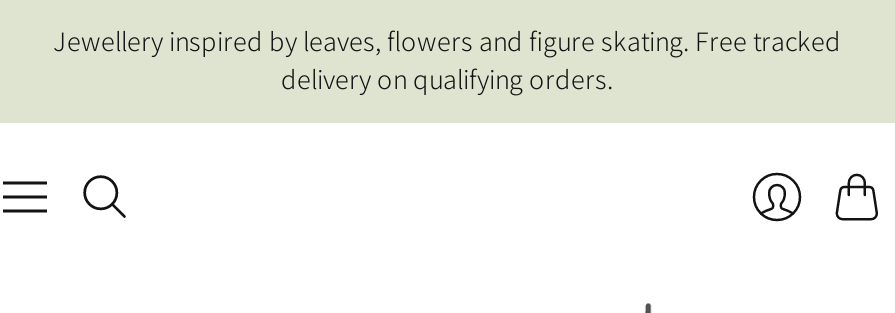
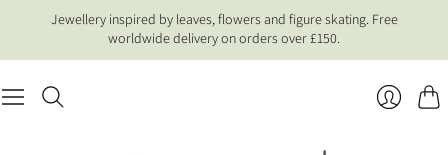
- Jewellery inspired by leaves, flowers and figure skating. Free tracked
- delivery on qualifying orders.
+ Jewellery inspired by leaves, flowers and figure skating. Free
+ worldwide delivery on orders over £150.
